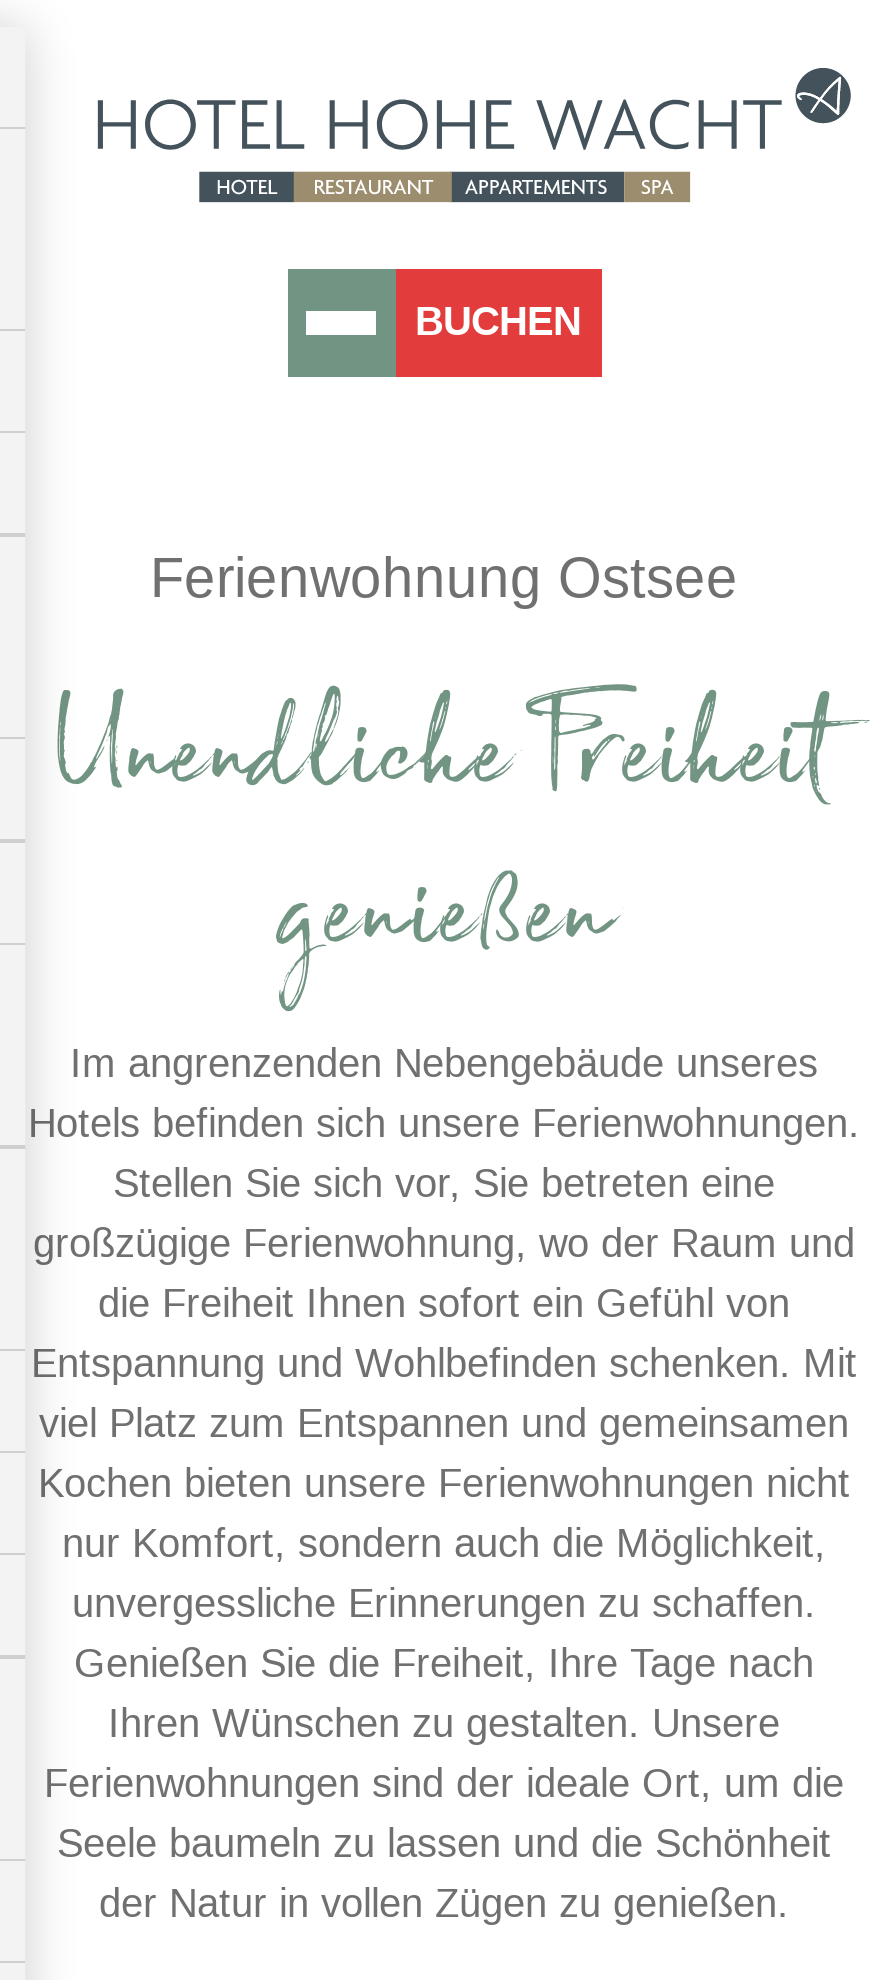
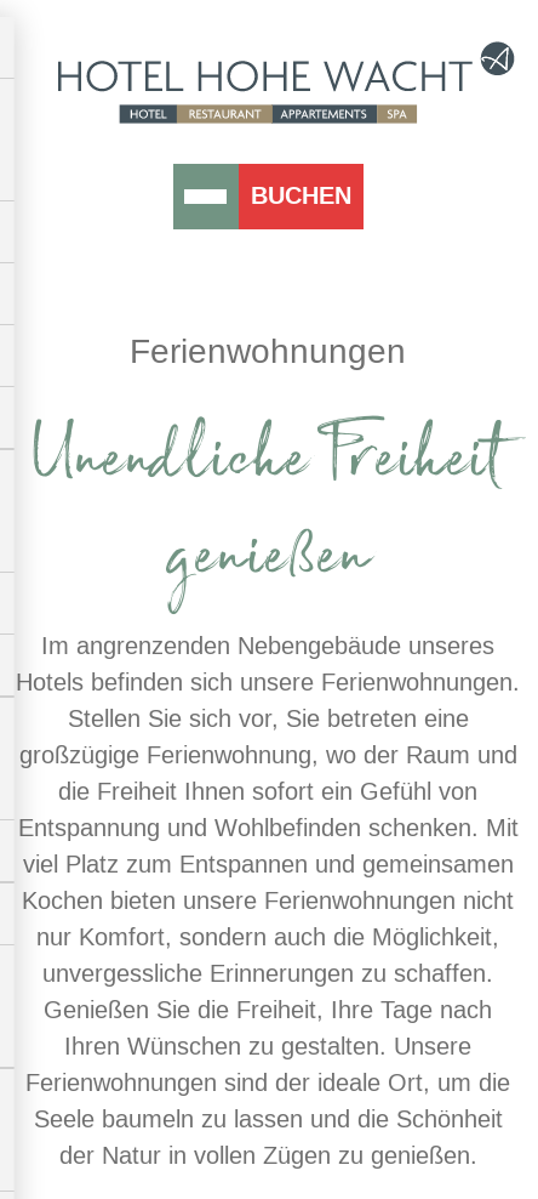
- Ferienwohnung Ostsee
+ Ferienwohnungen
